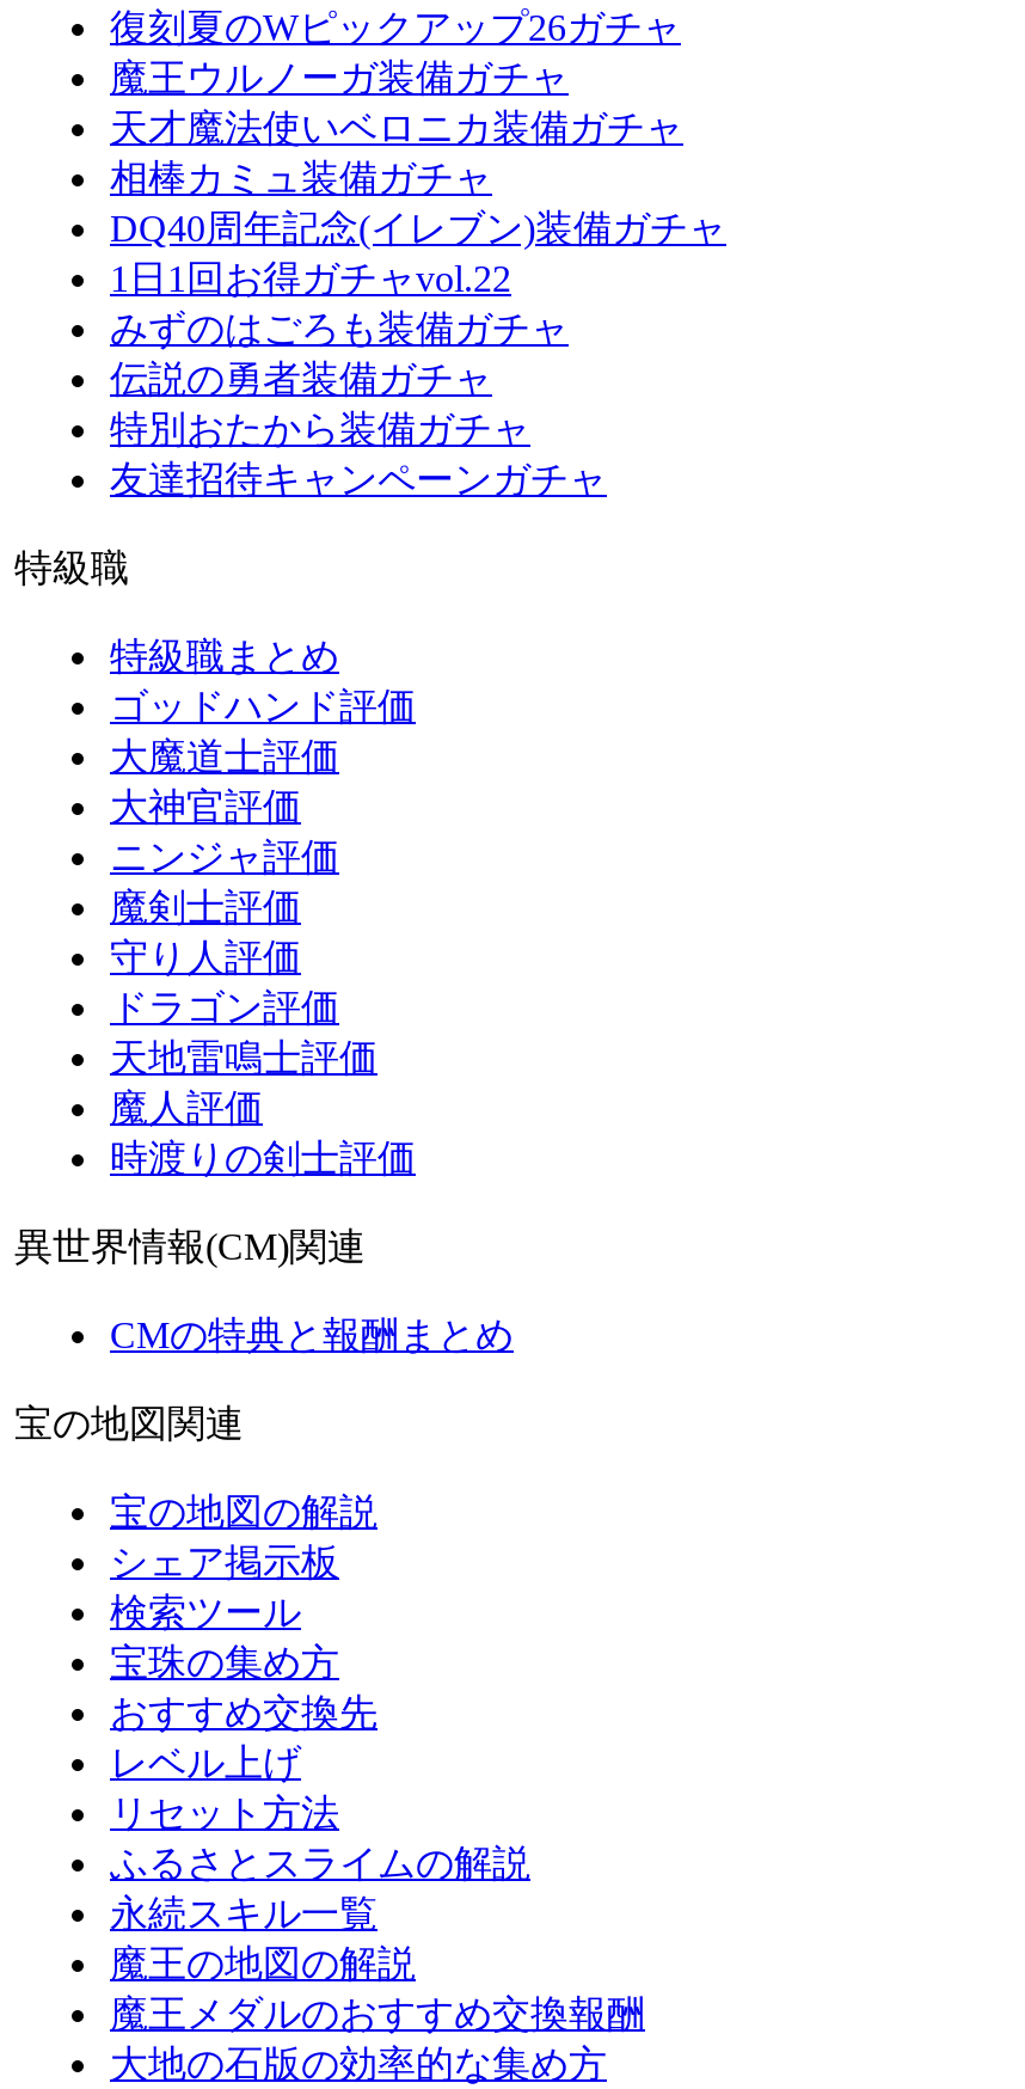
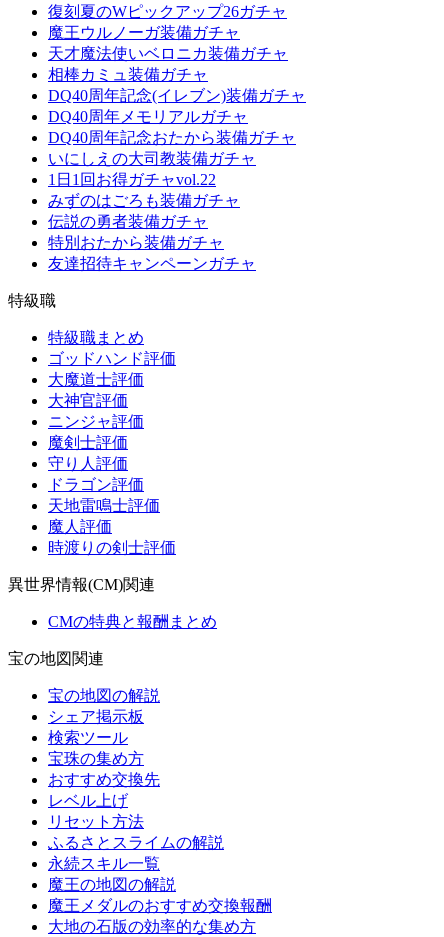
+ DQ40周年メモリアルガチャ
+ DQ40周年記念おたから装備ガチャ
+ いにしえの大司教装備ガチャ
